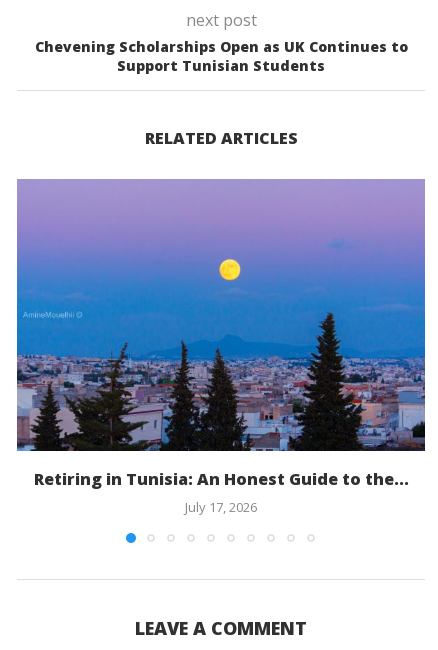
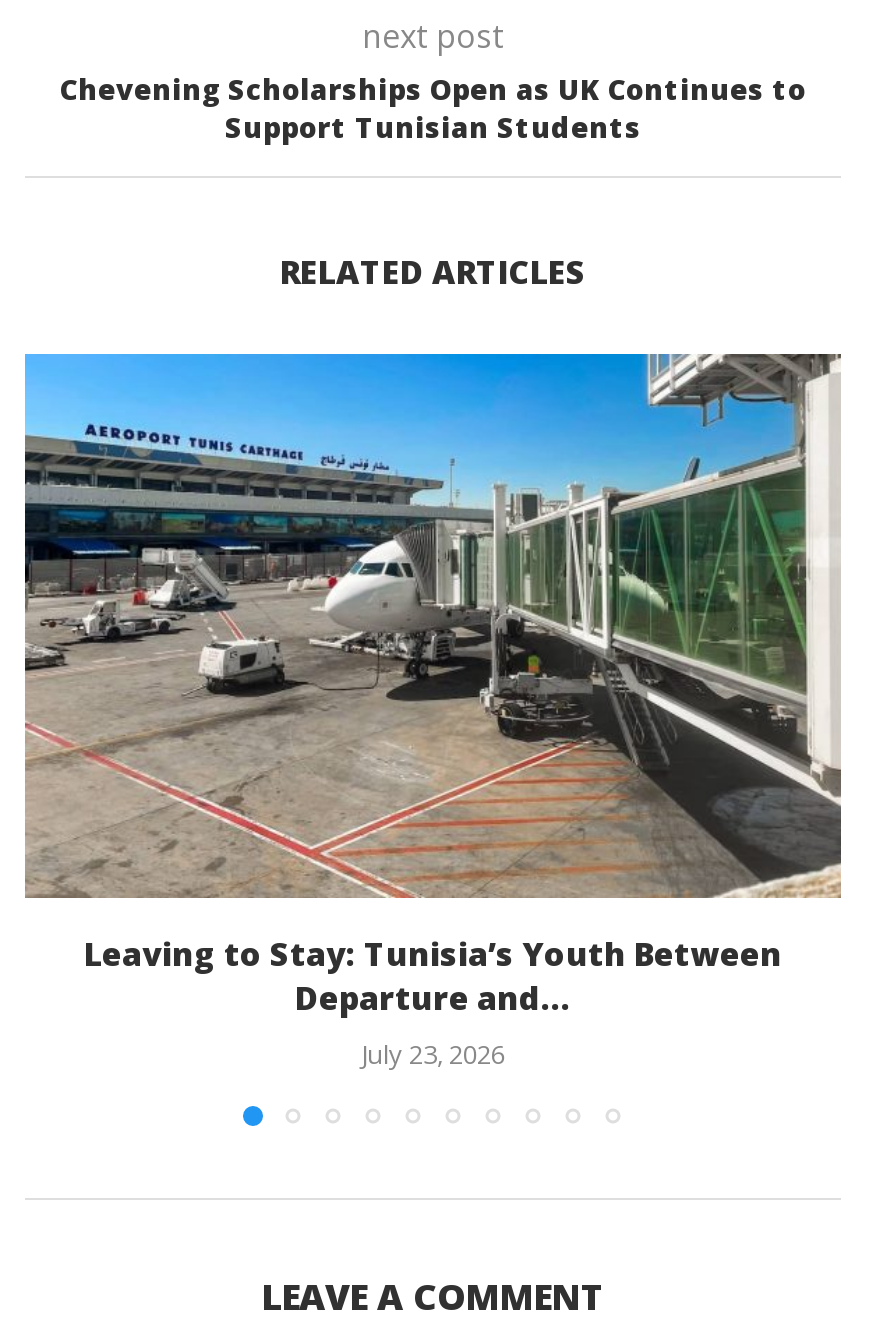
- [image]
- Retiring in Tunisia: An Honest Guide to the...
- July 17, 2026
+ [image]
+ Leaving to Stay: Tunisia’s Youth Between
+ Departure and...
+ July 23, 2026
